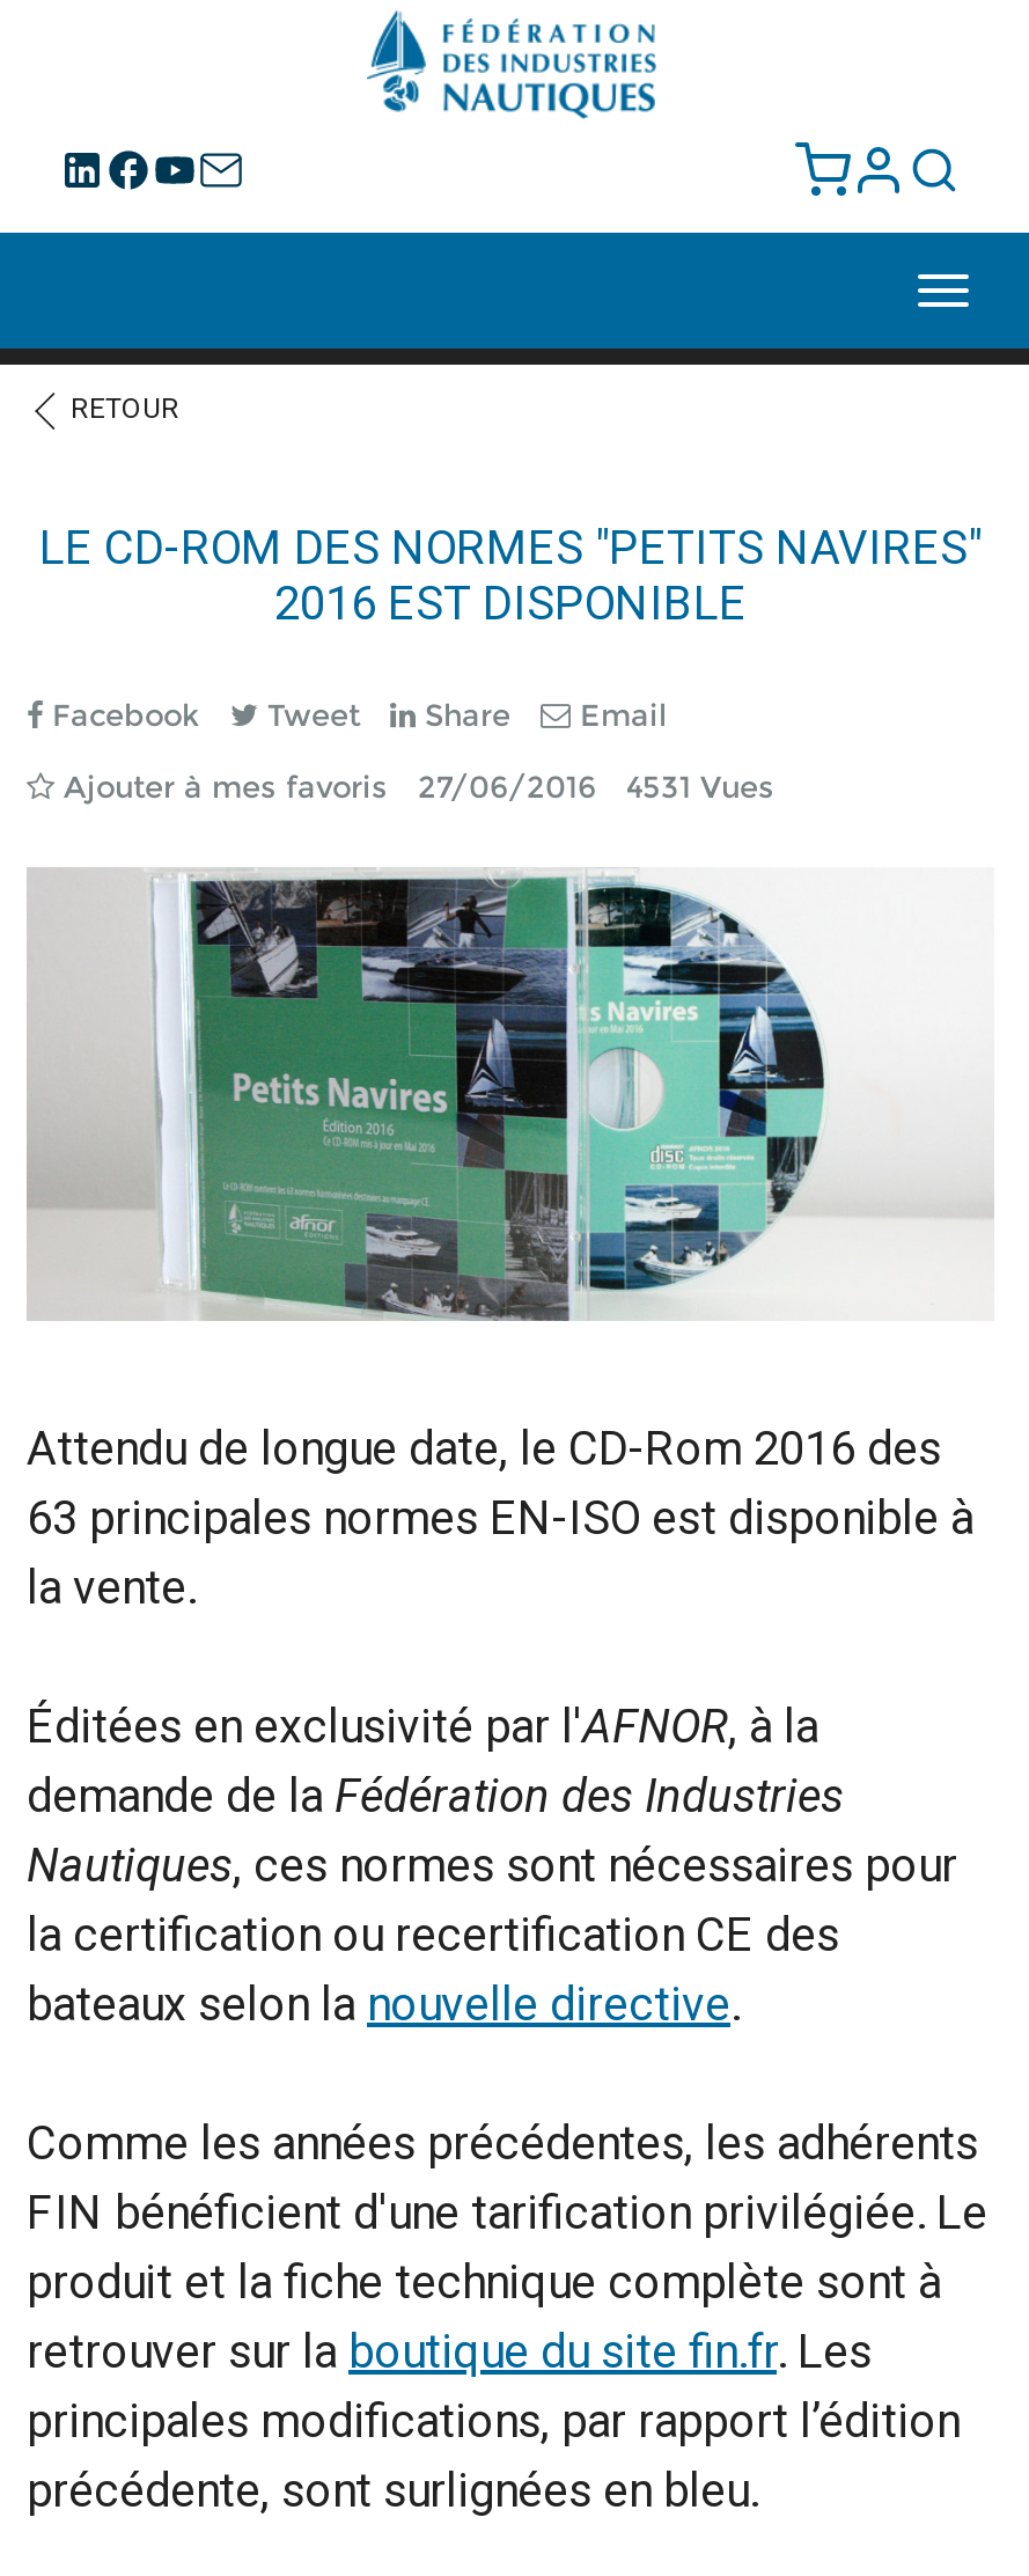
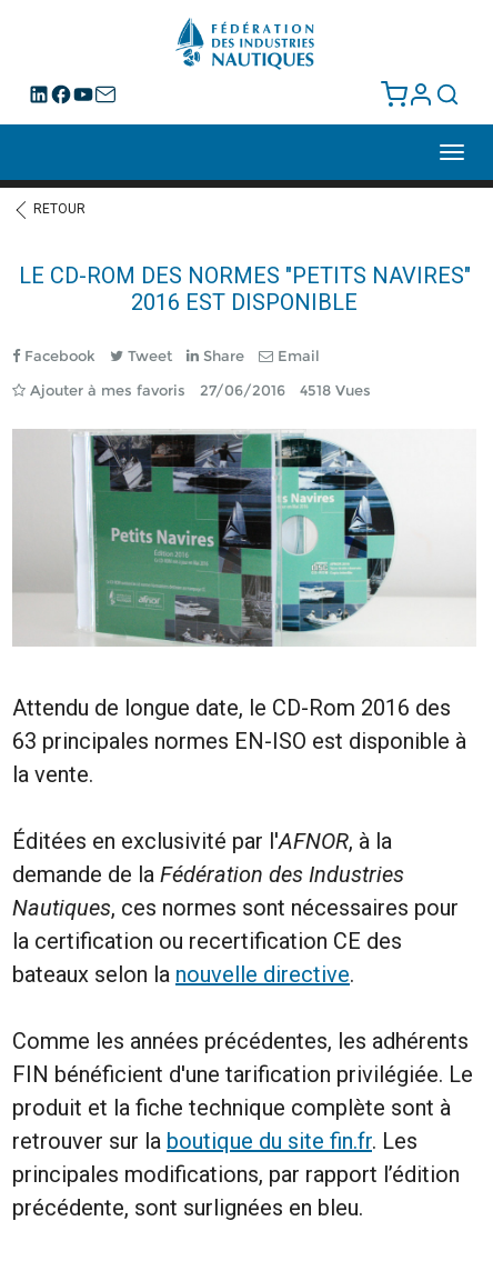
- Ajouter à mes favoris 27/06/2016 4531 Vues
+ Ajouter à mes favoris 27/06/2016 4518 Vues
